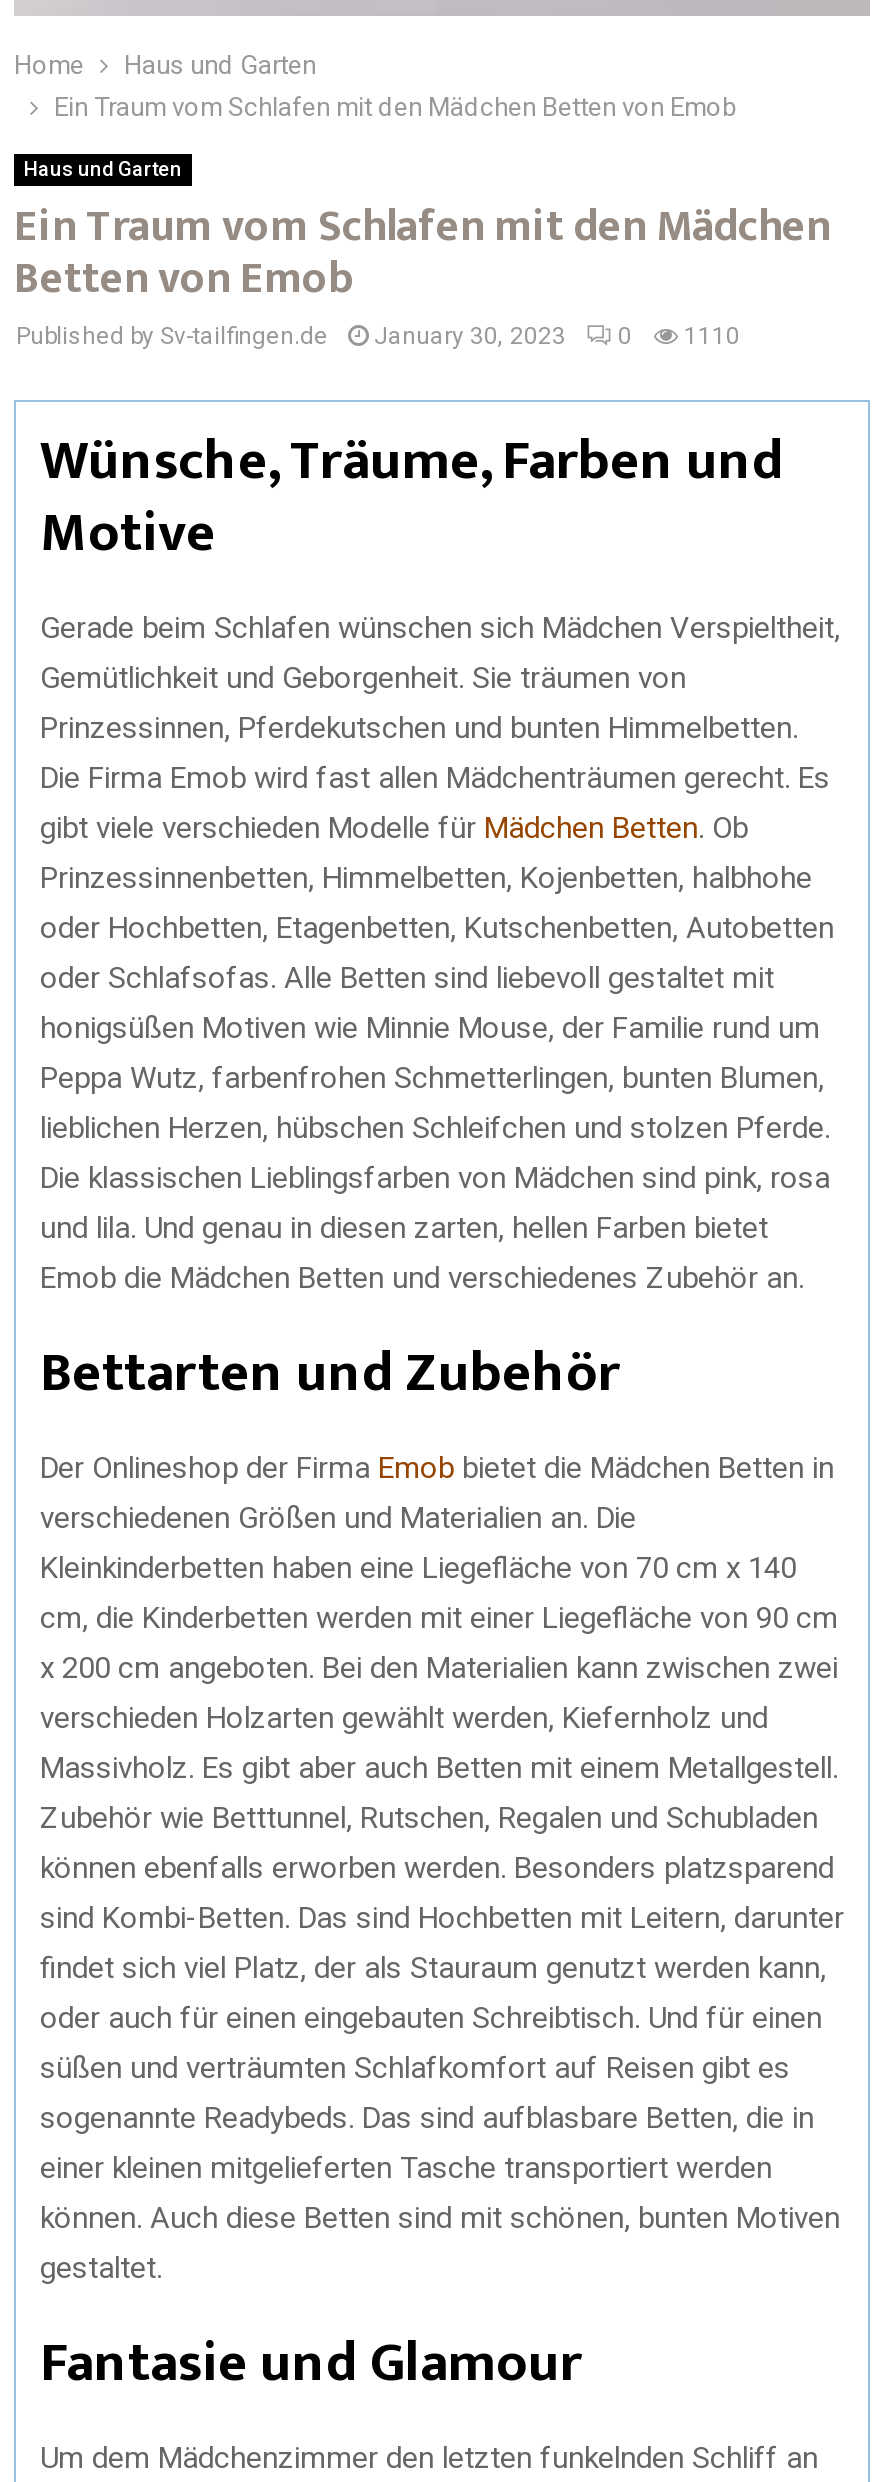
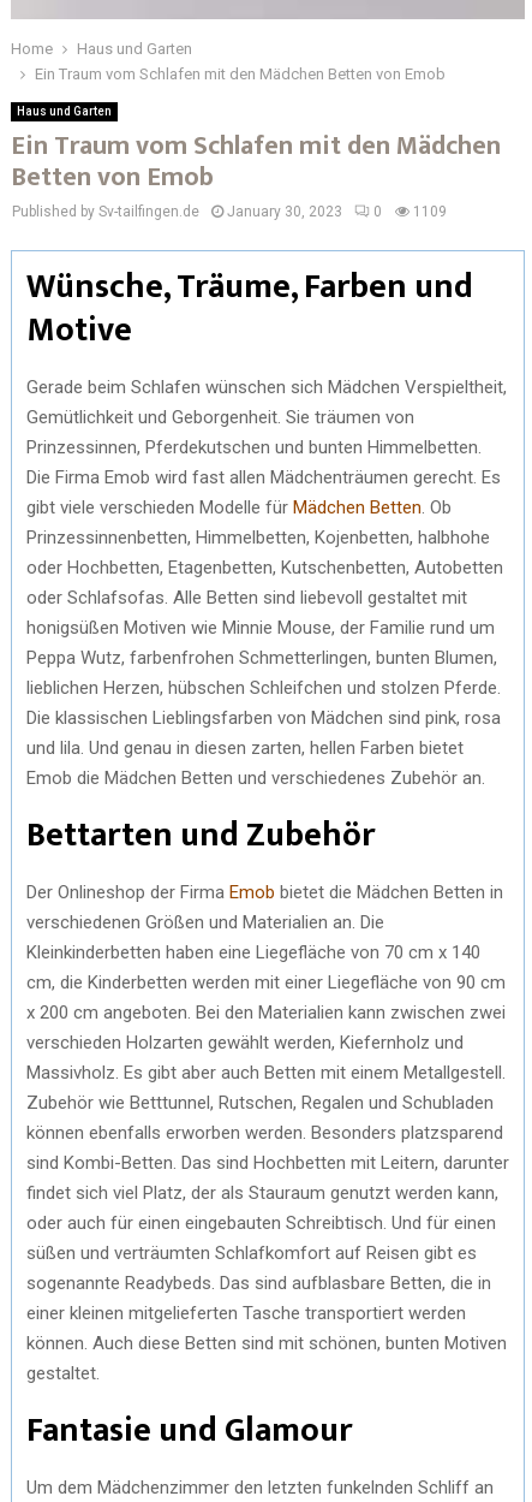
- Published by Sv-tailfingen.de January 30, 2023 0 1110
+ Published by Sv-tailfingen.de January 30, 2023 0 1109
